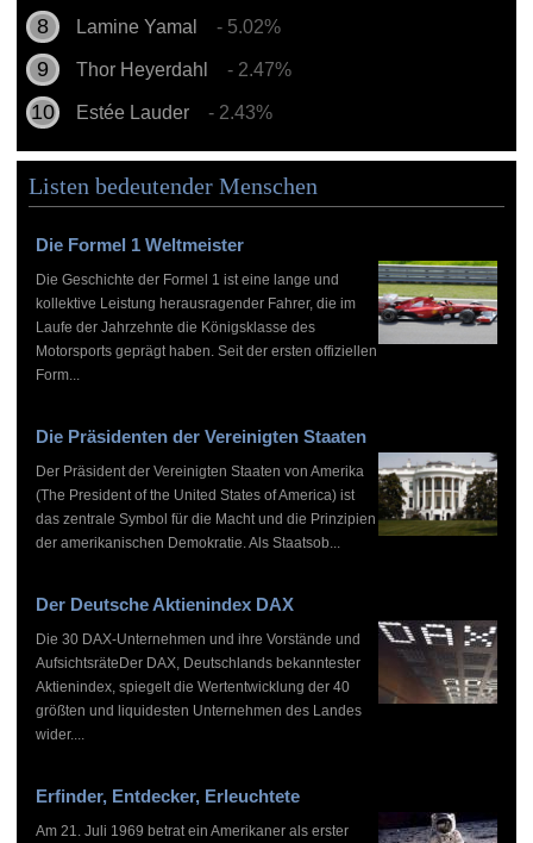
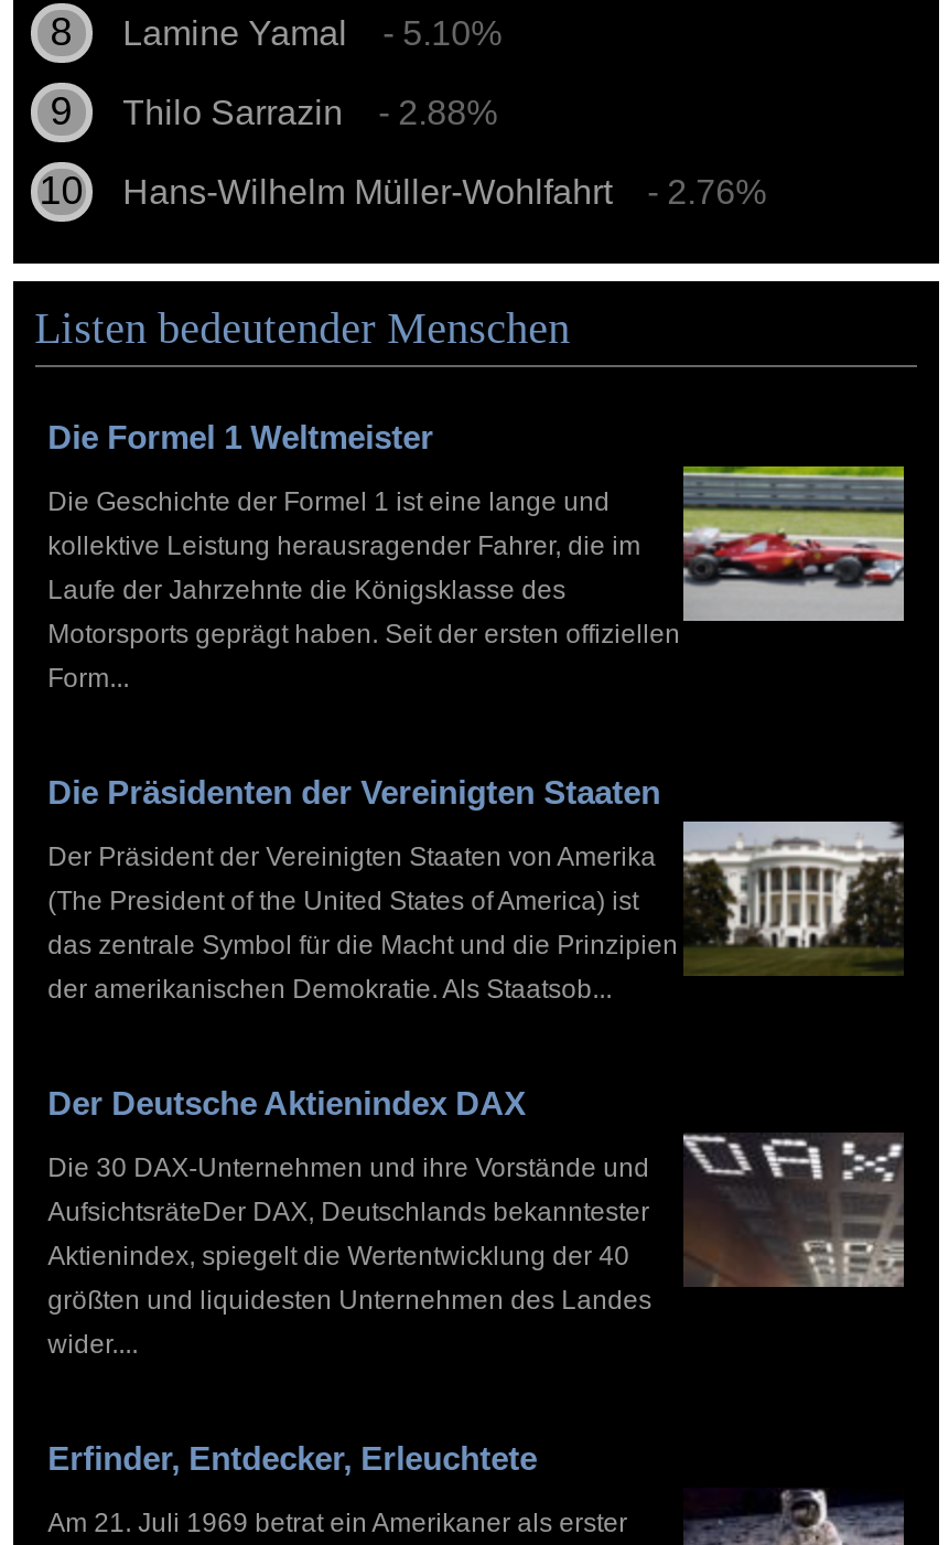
- Lamine Yamal - 5.02%
+ Lamine Yamal - 5.10%

- Thor Heyerdahl
- - 2.47%
+ Thilo Sarrazin
+ - 2.88%

- Estée Lauder
- - 2.43%
+ Hans-Wilhelm Müller-Wohlfahrt
+ - 2.76%
